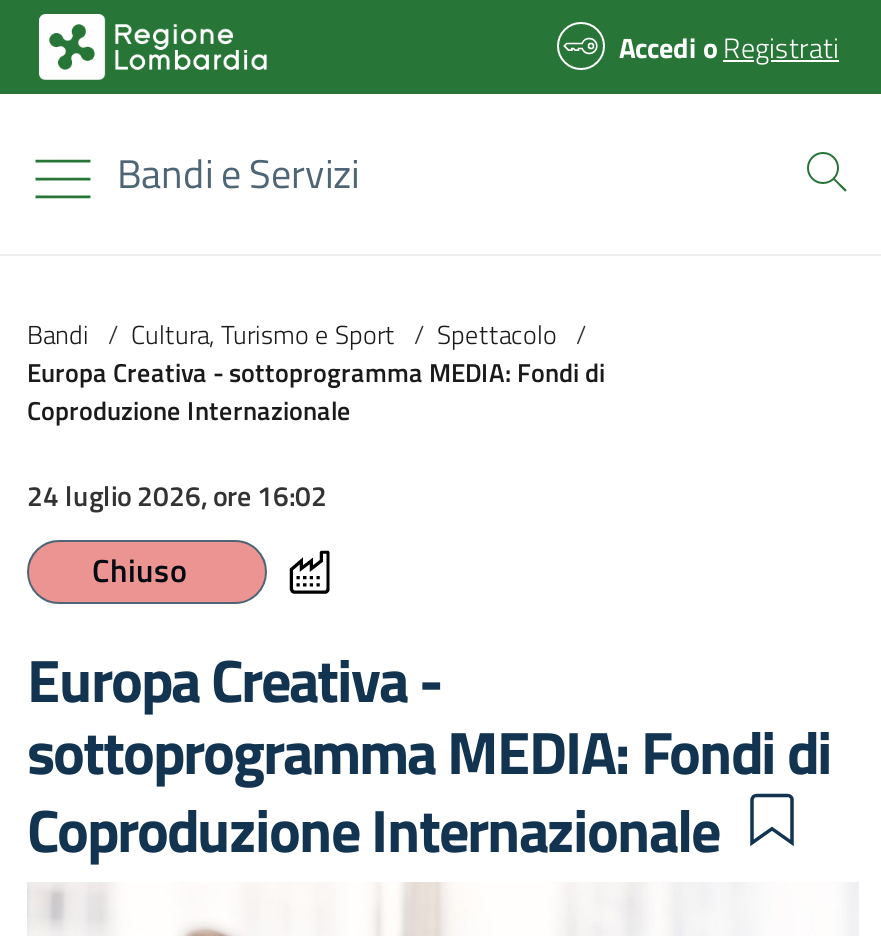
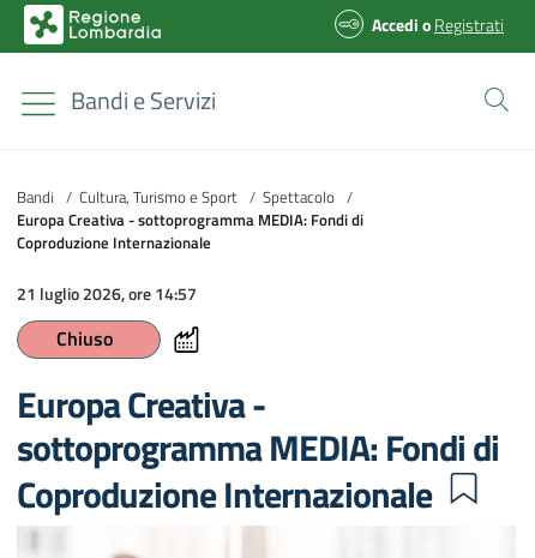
- 24 luglio 2026, ore 16:02
+ 21 luglio 2026, ore 14:57
